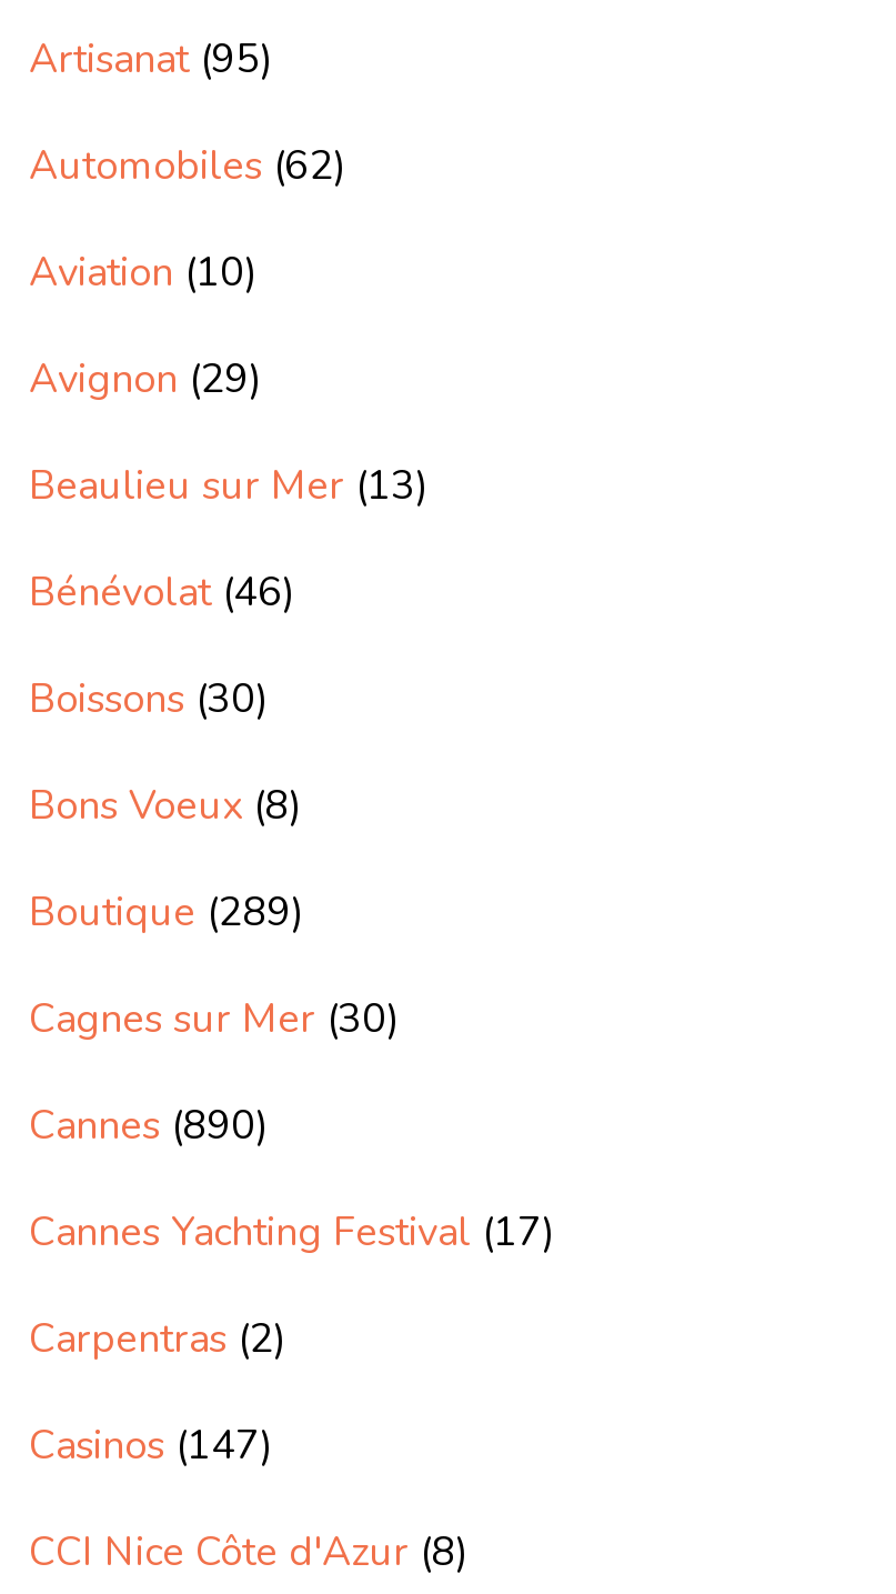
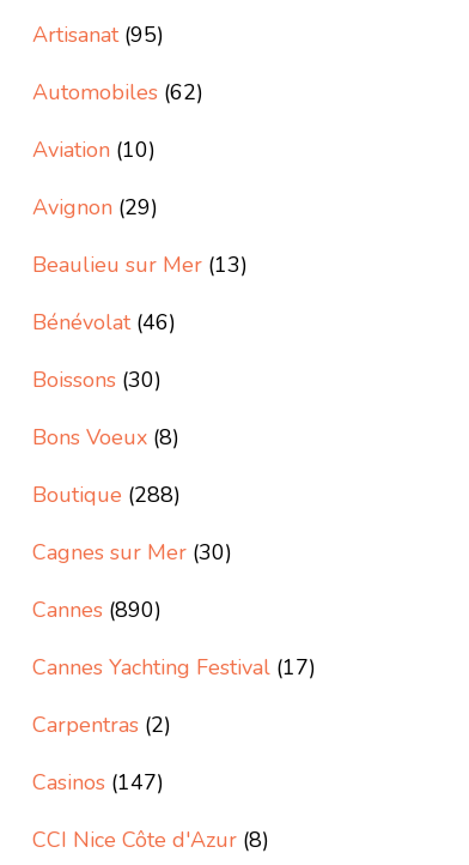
- Boutique (289)
+ Boutique (288)
